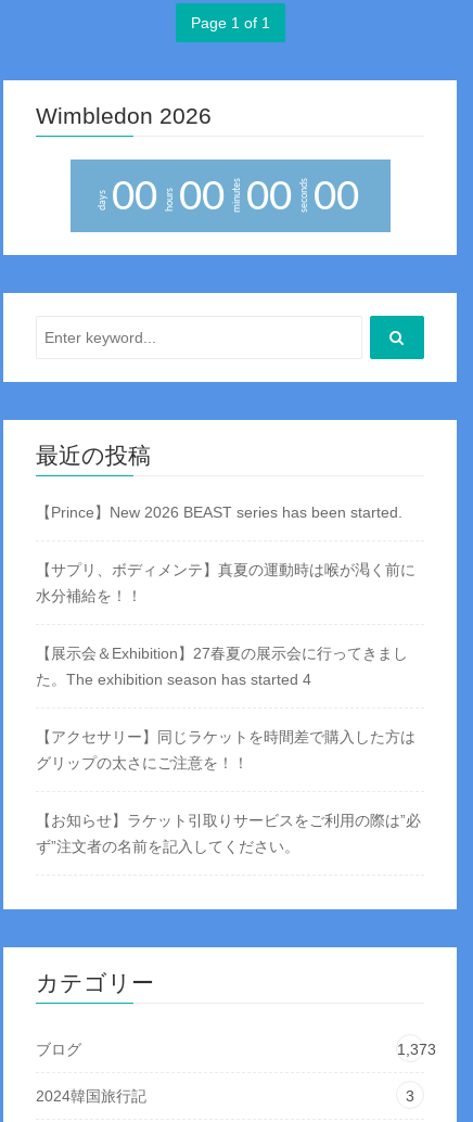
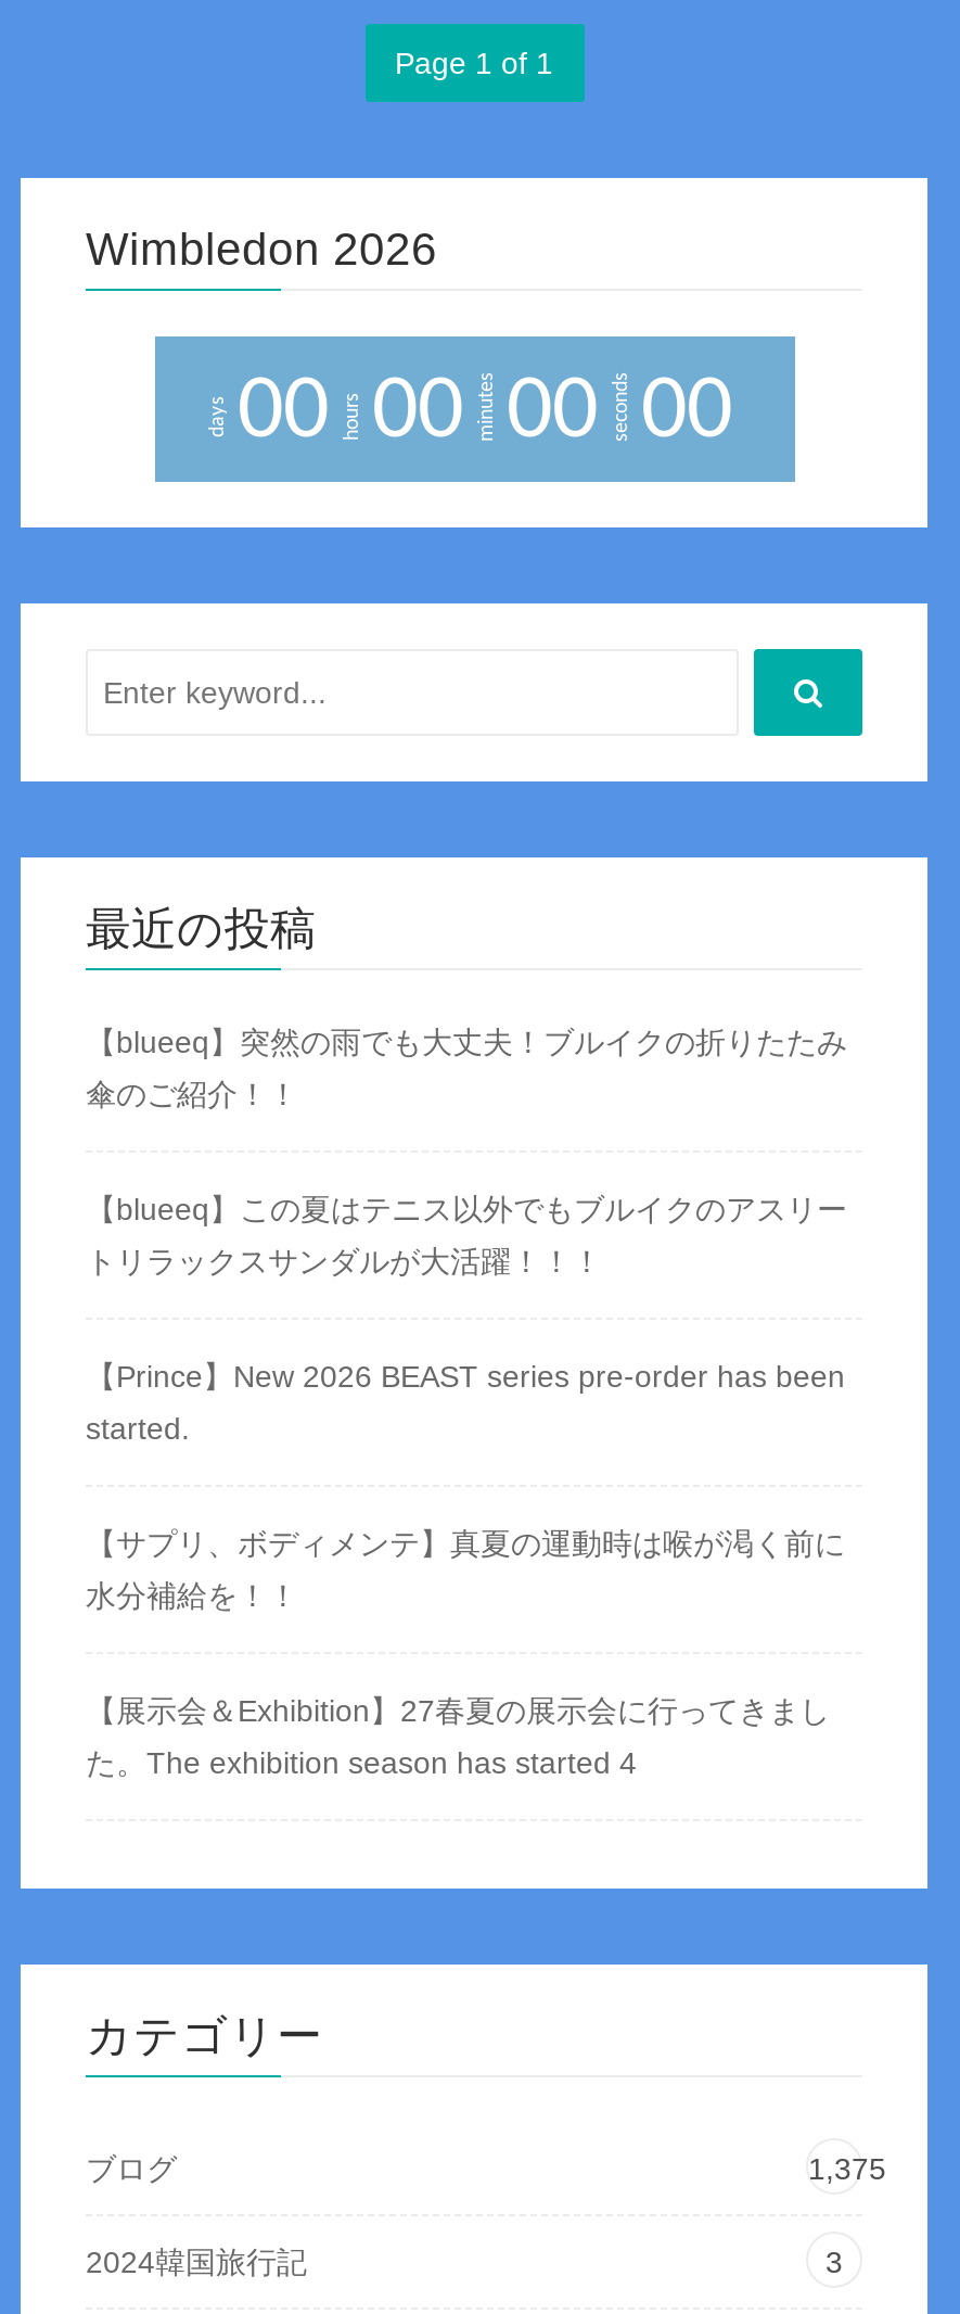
- 【Prince】New 2026 BEAST series has been started.
+ 【blueeq】突然の雨でも大丈夫！ブルイクの折りたたみ
+ 傘のご紹介！！
+ 【blueeq】この夏はテニス以外でもブルイクのアスリー
+ トリラックスサンダルが大活躍！！！
+ 【Prince】New 2026 BEAST series pre-order has been
+ started.

moved down: 【サプリ、ボディメンテ】真夏の運動時は喉が渇く前に | 水分補給を！！ | 【展示会＆Exhibition】27春夏の展示会に行ってきまし | た。The exhibition season has started 4

- 【アクセサリー】同じラケットを時間差で購入した方は
- グリップの太さにご注意を！！
- 【お知らせ】ラケット引取りサービスをご利用の際は”必
- ず”注文者の名前を記入してください。

- 1,373
+ 1,375
